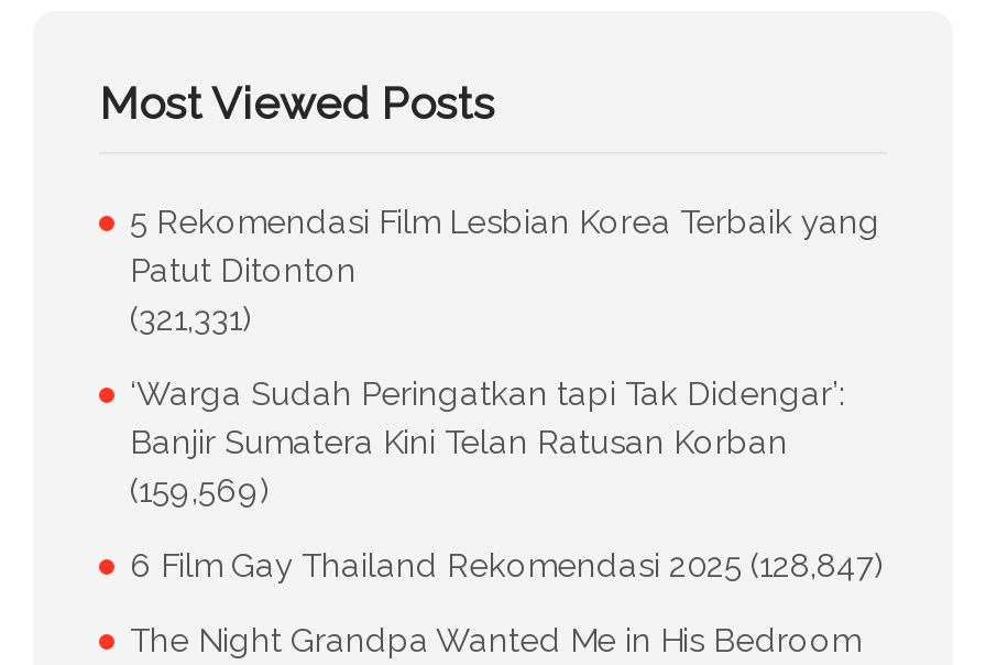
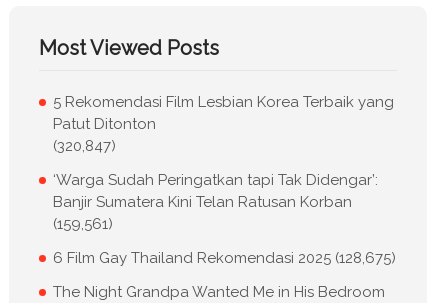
- (321,331)
+ (320,847)

- (159,569)
+ (159,561)

- 6 Film Gay Thailand Rekomendasi 2025 (128,847)
+ 6 Film Gay Thailand Rekomendasi 2025 (128,675)
